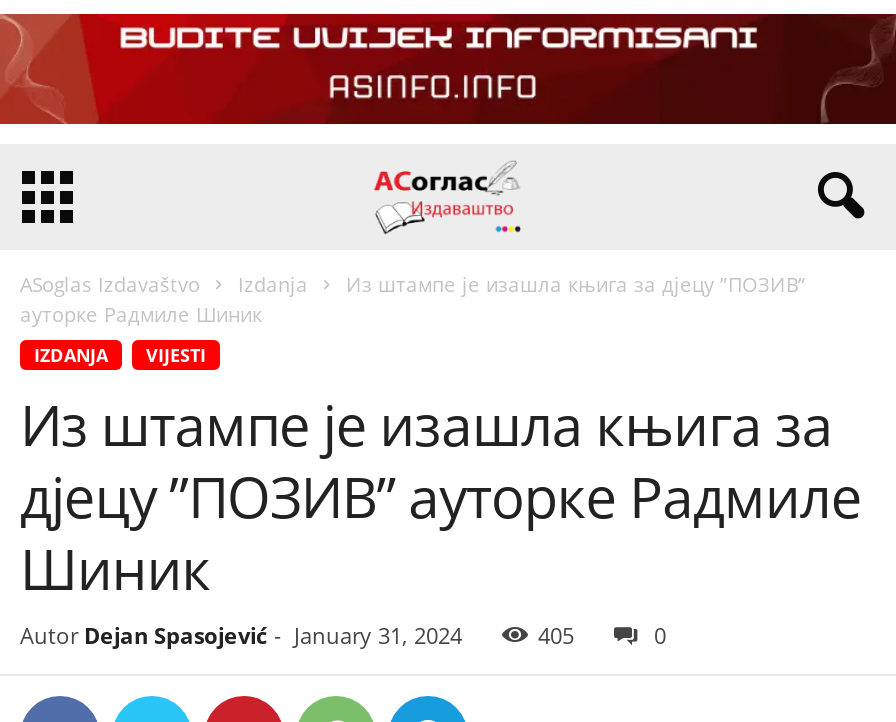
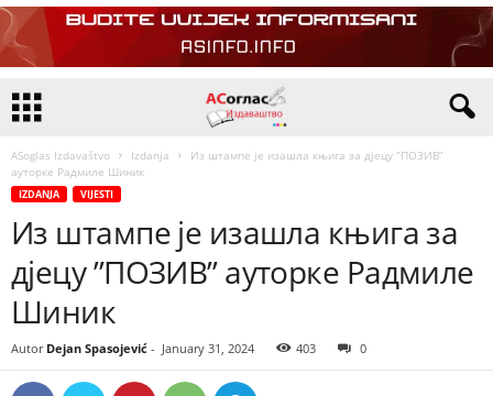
- 405
+ 403
